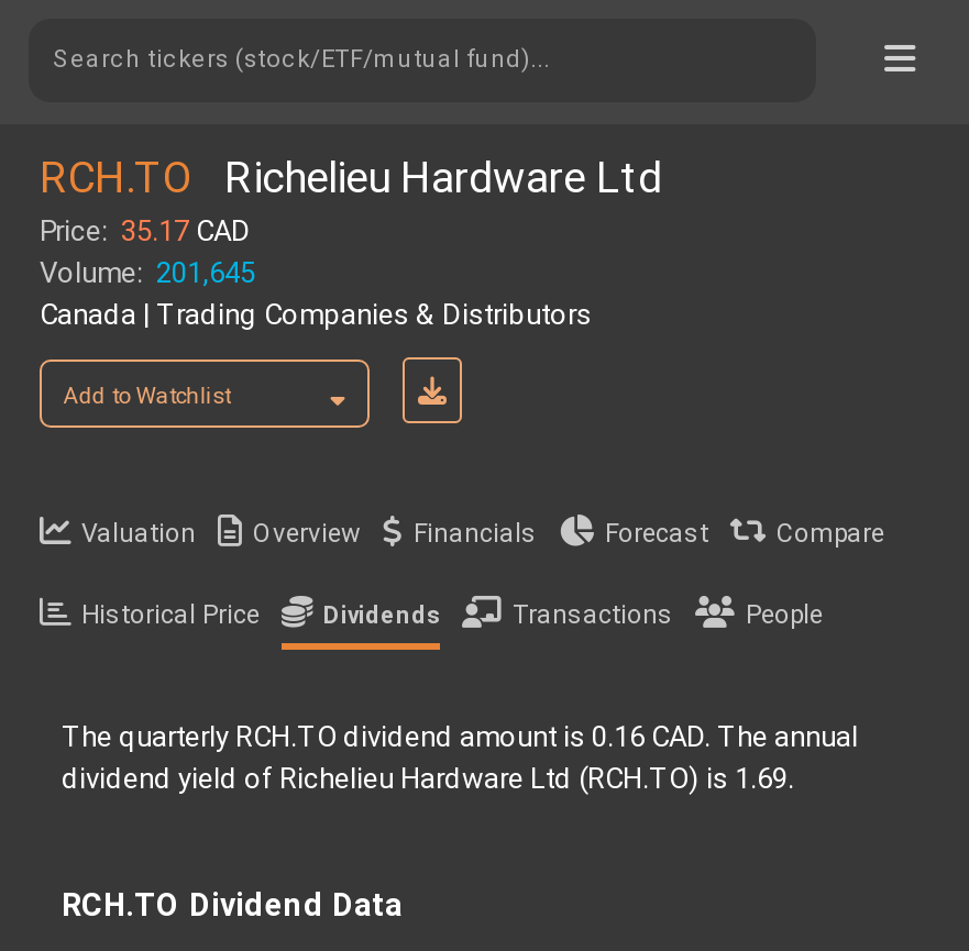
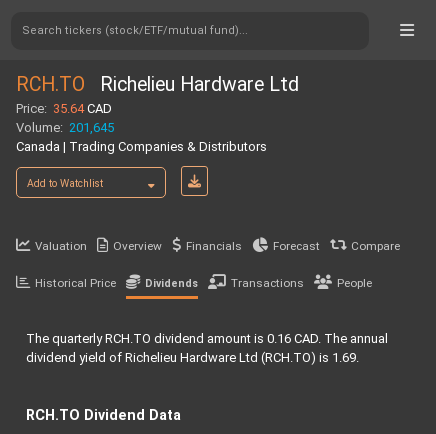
- Price: 35.17 CAD
+ Price: 35.64 CAD
